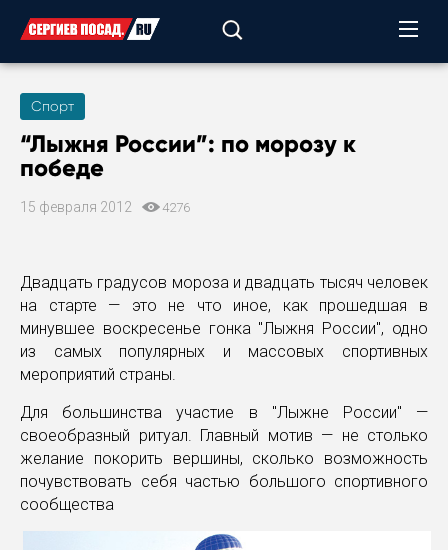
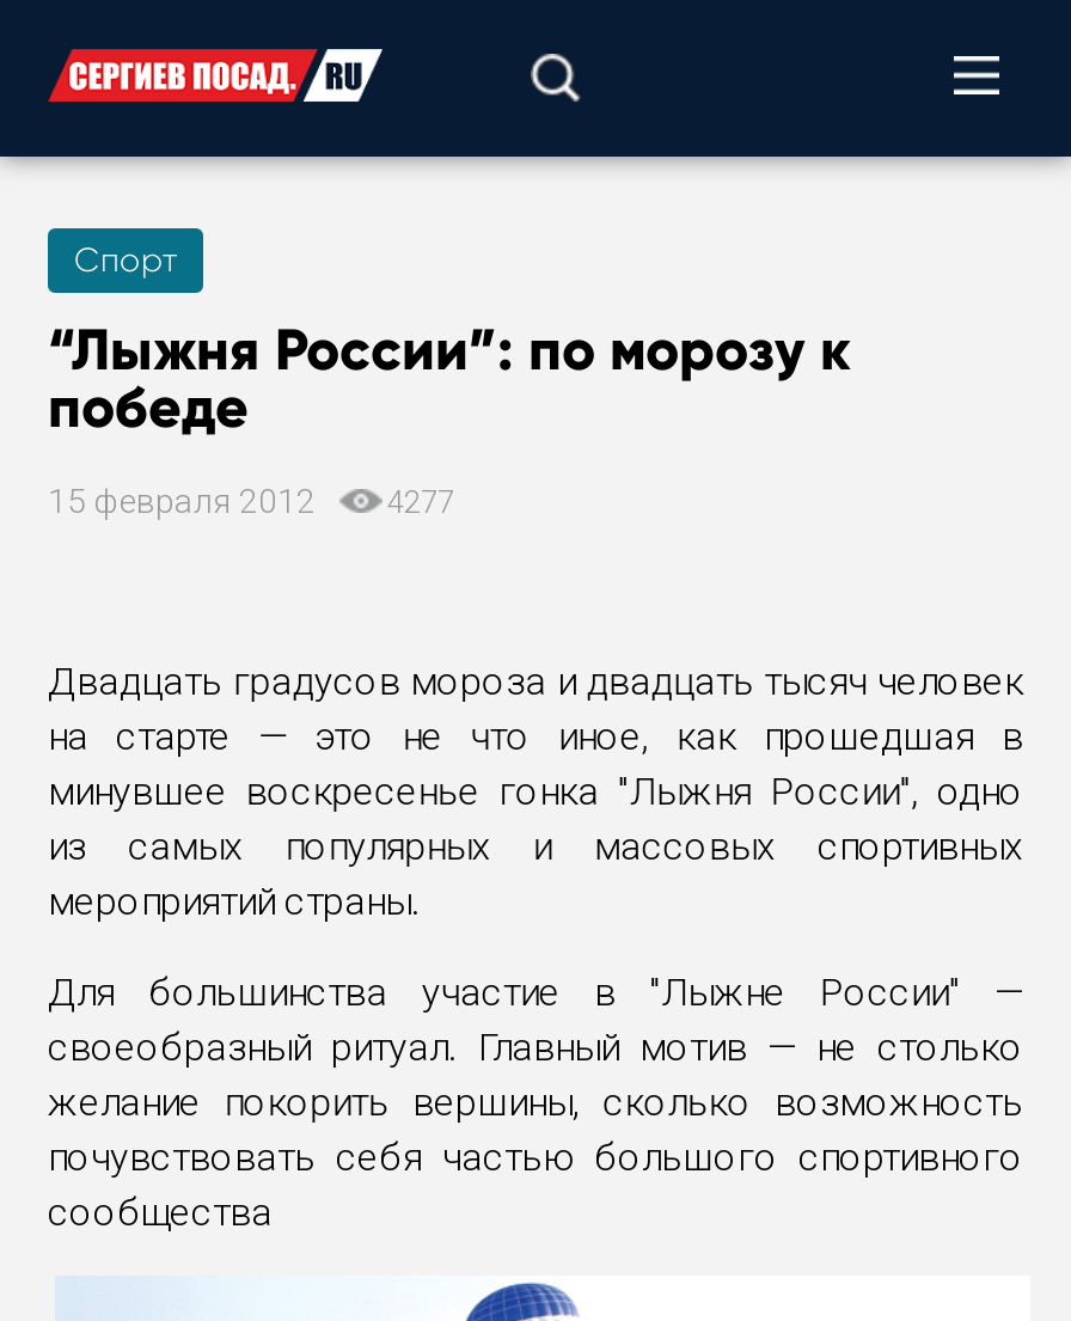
- 15 февраля 2012 4276
+ 15 февраля 2012 4277
